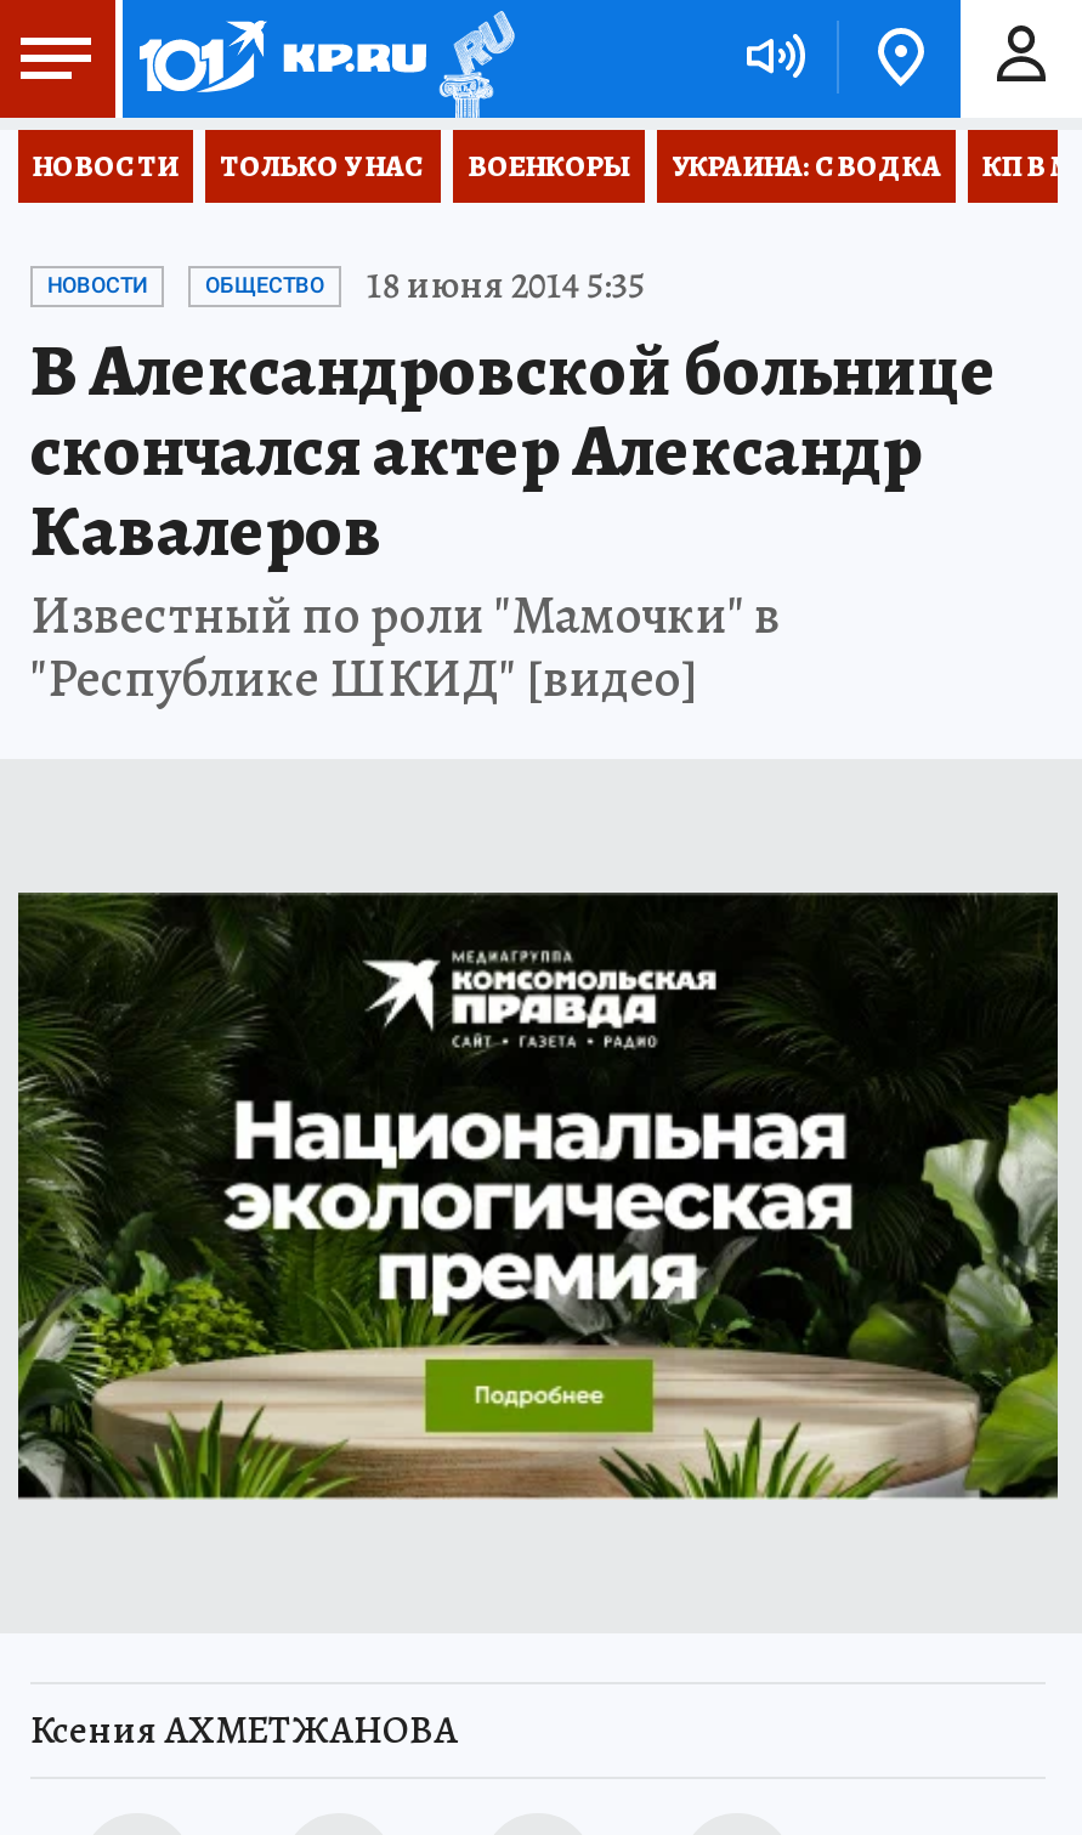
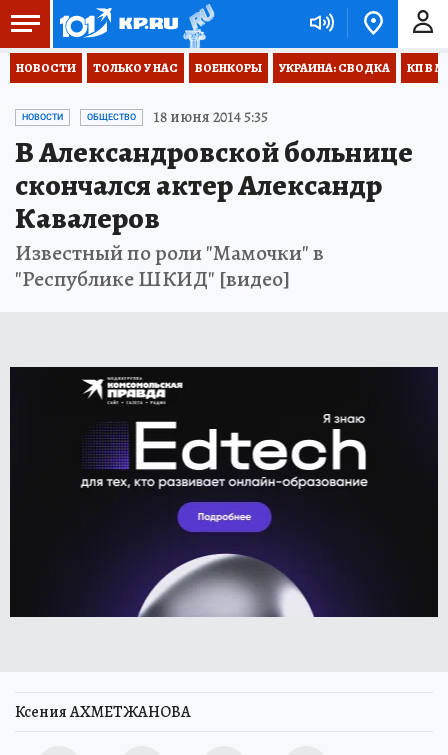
- [image]
+ [image]
